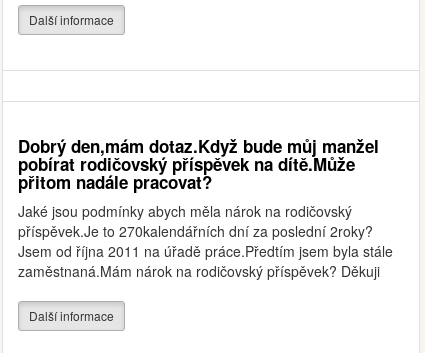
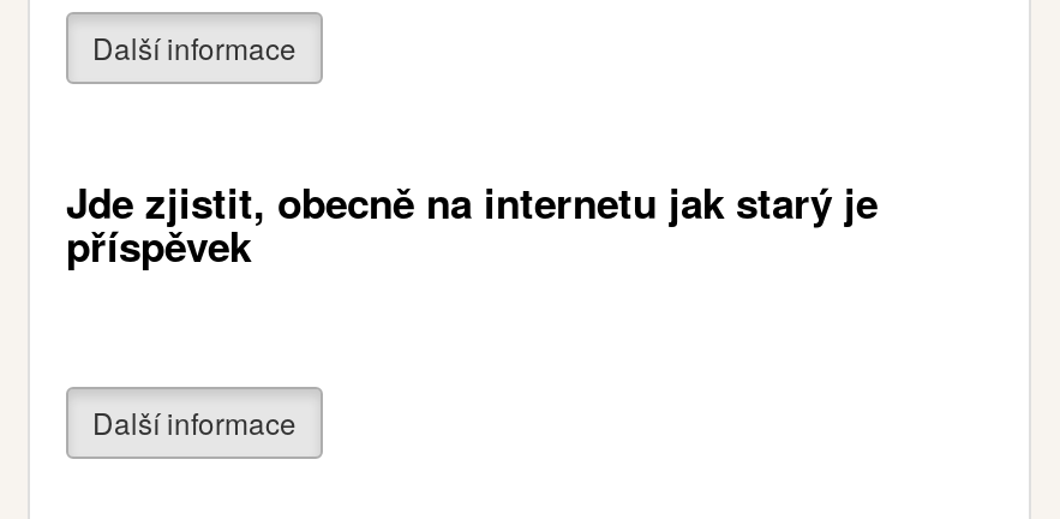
- Dobrý den,mám dotaz.Když bude můj manžel
- pobírat rodičovský příspěvek na dítě.Může
- přitom nadále pracovat?
- Jaké jsou podmínky abych měla nárok na rodičovský
- příspěvek.Je to 270kalendářních dní za poslední 2roky?
- Jsem od října 2011 na úřadě práce.Předtím jsem byla stále
- zaměstnaná.Mám nárok na rodičovský příspěvek? Děkuji
+ Jde zjistit, obecně na internetu jak starý je
+ příspěvek
